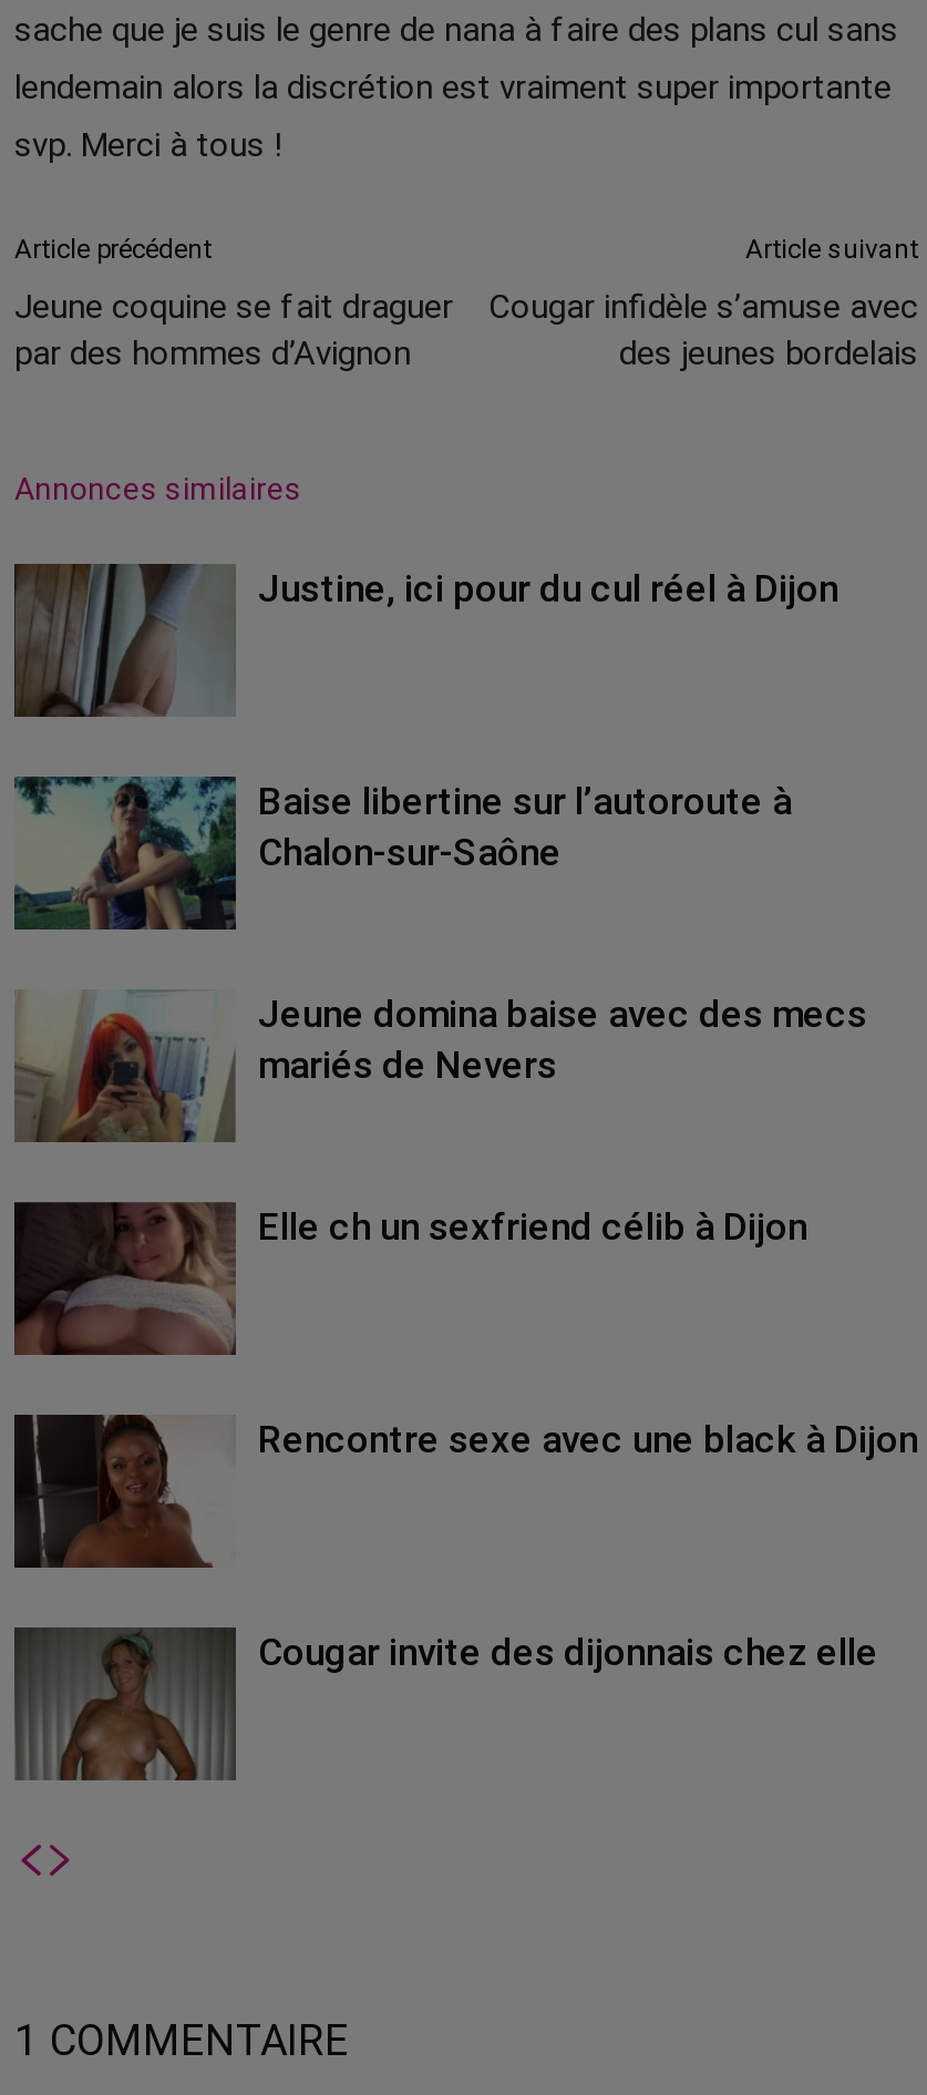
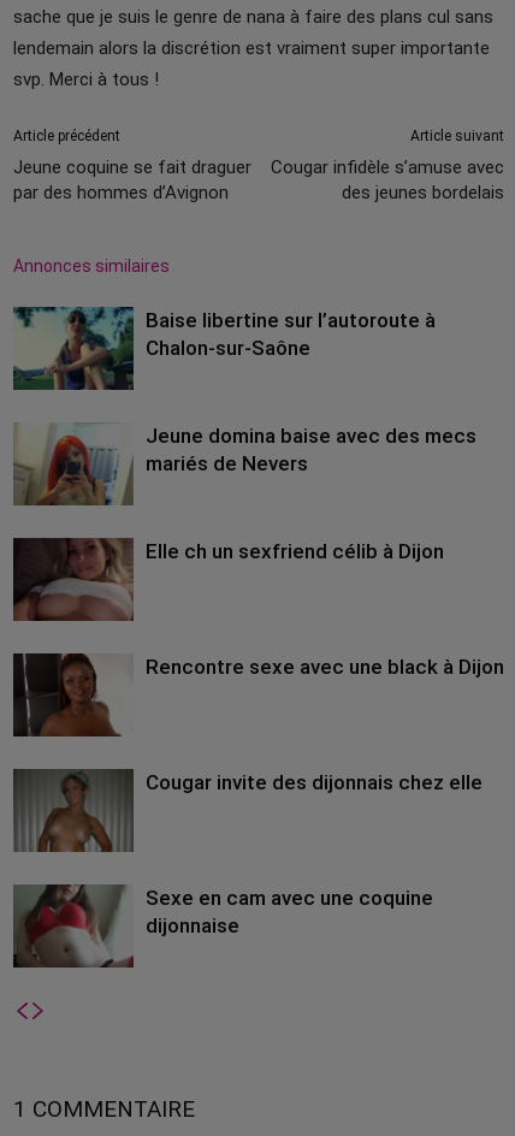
- [image]
- Justine, ici pour du cul réel à Dijon

moved up: [image] | Baise libertine sur l’autoroute à | Chalon-sur-Saône | Jeune domina baise avec des mecs | mariés de Nevers | Elle ch un sexfriend célib à Dijon | Rencontre sexe avec une black à Dijon | Cougar invite des dijonnais chez elle

moved up: [image]

+ [image]
+ Sexe en cam avec une coquine
+ dijonnaise
